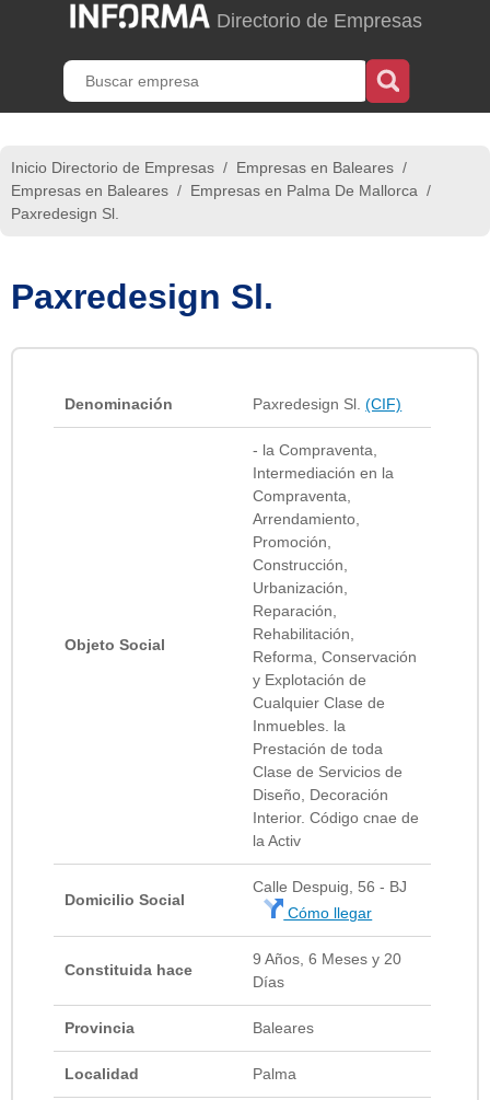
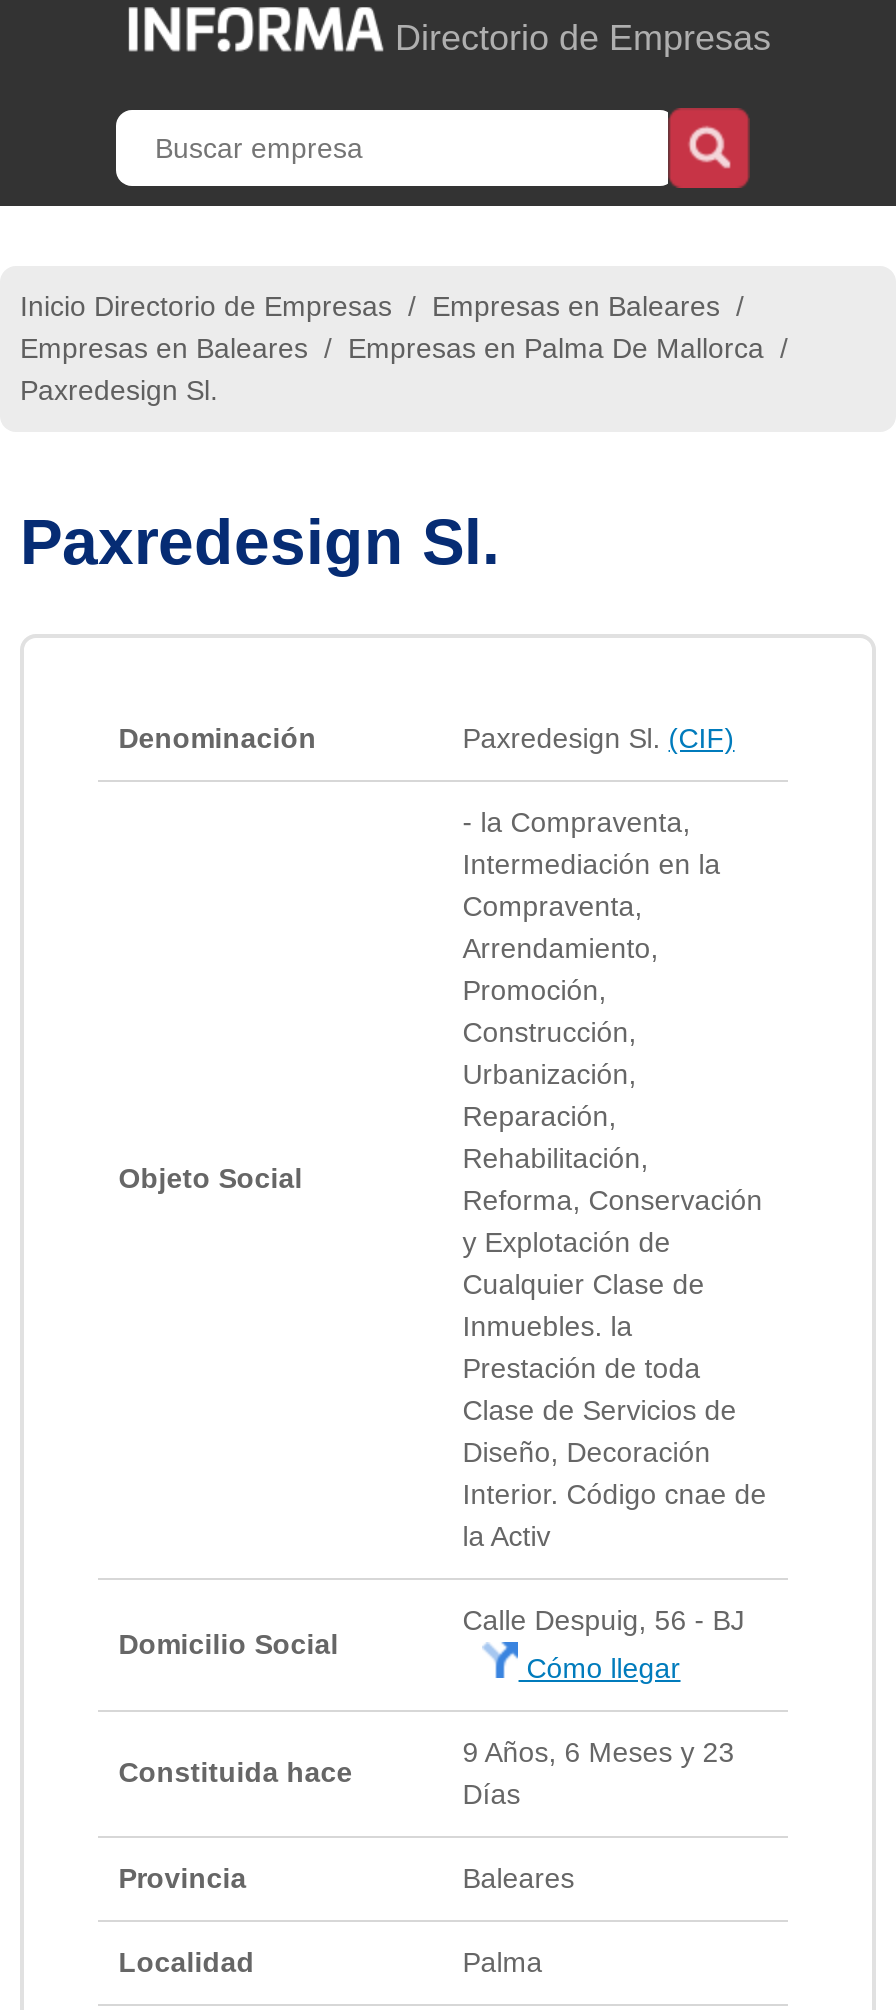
- 9 Años, 6 Meses y 20
+ 9 Años, 6 Meses y 23
